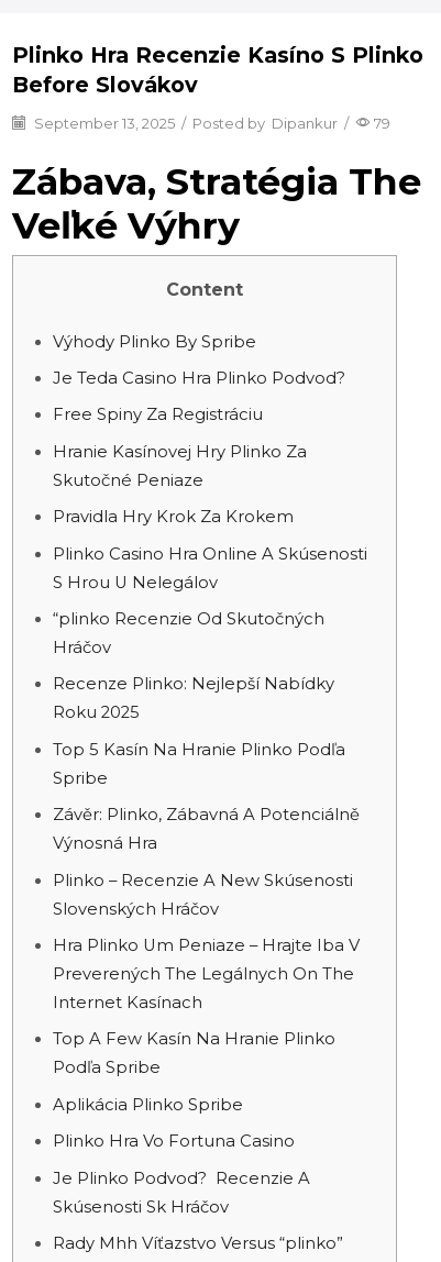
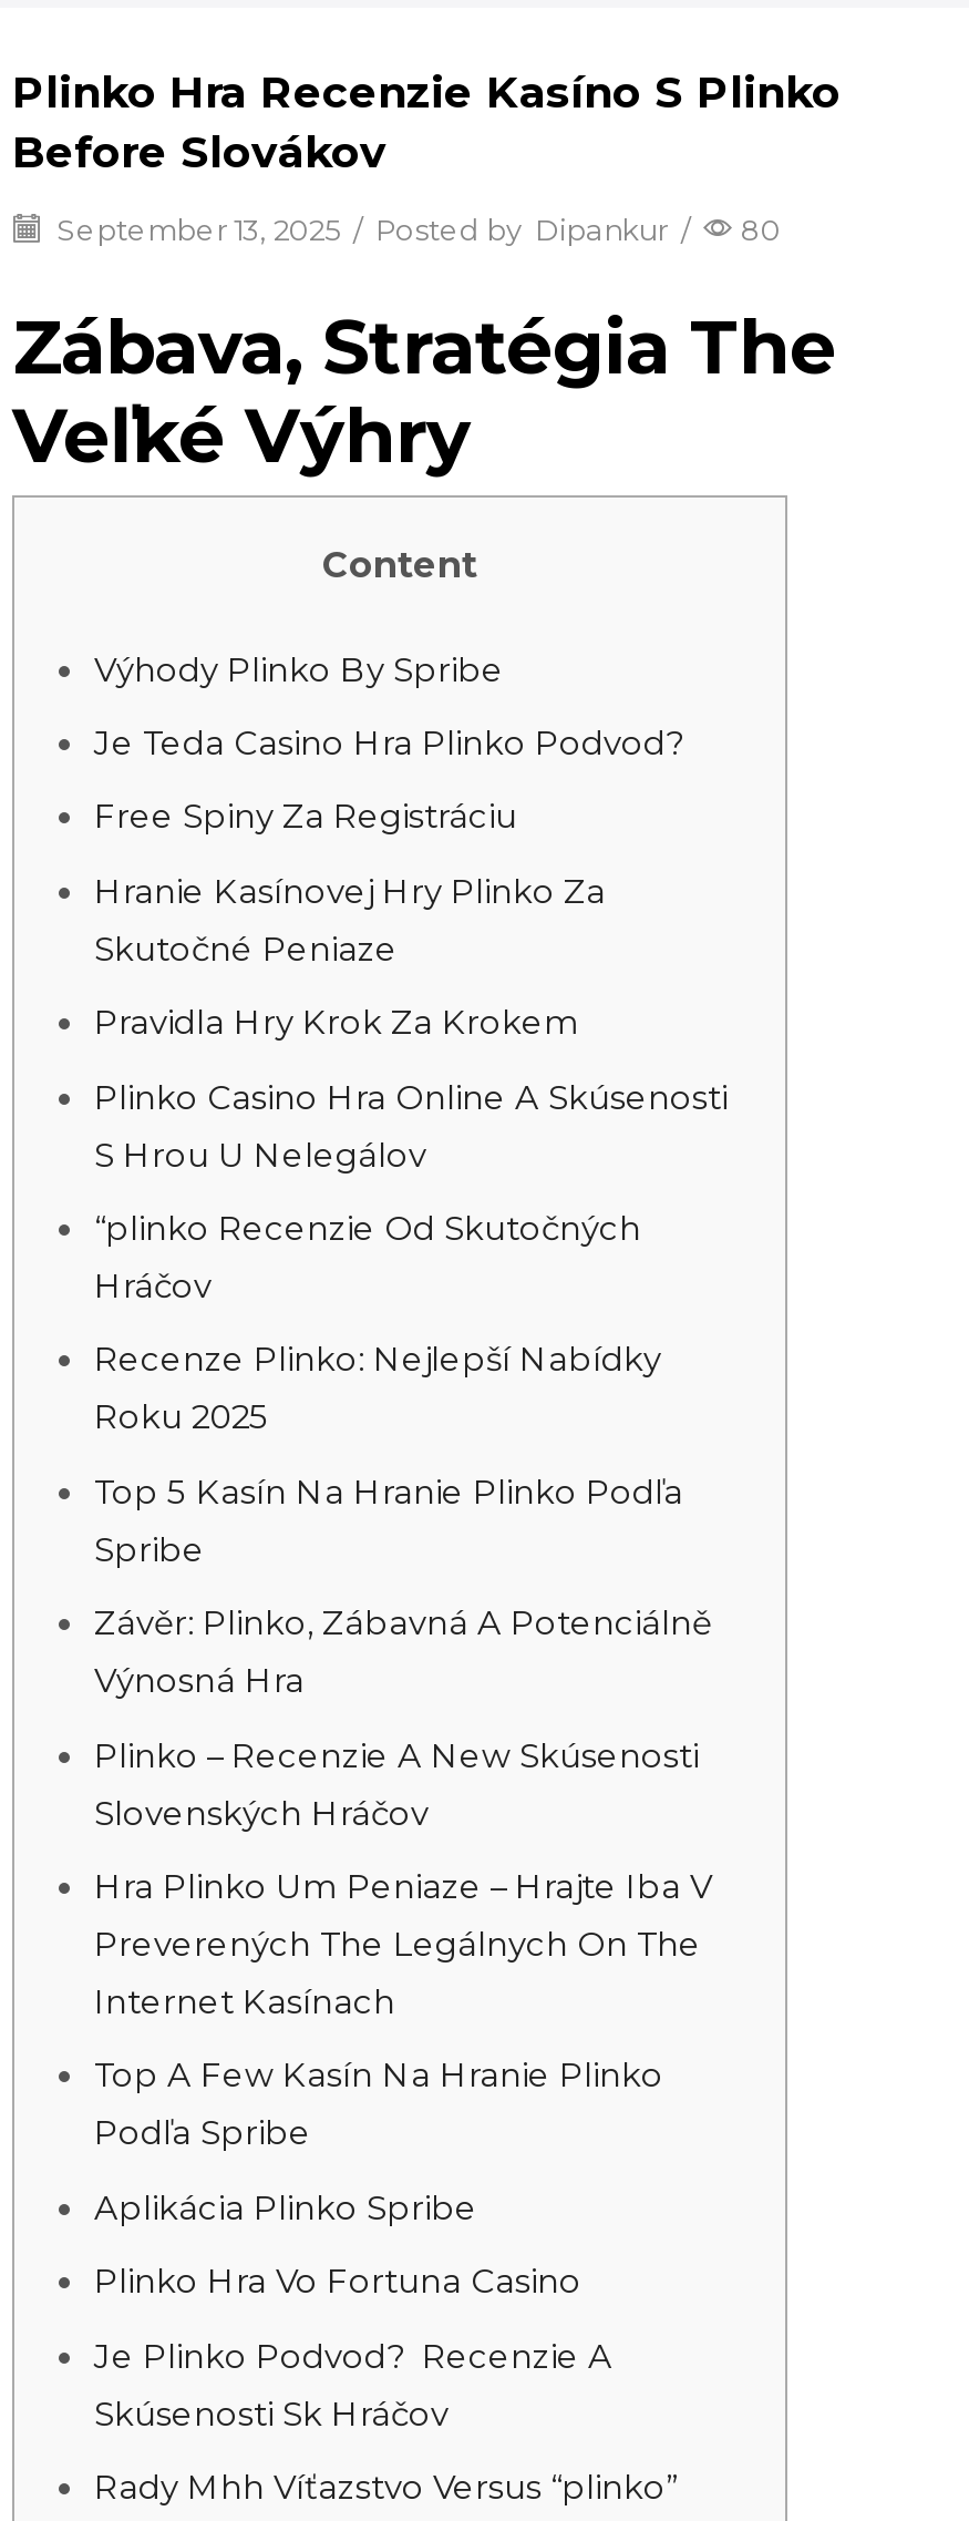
- September 13, 2025 / Posted by Dipankur / 79
+ September 13, 2025 / Posted by Dipankur / 80
